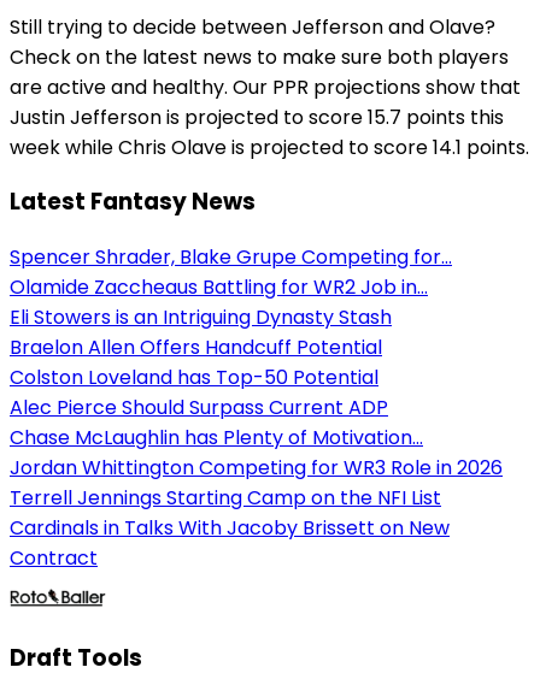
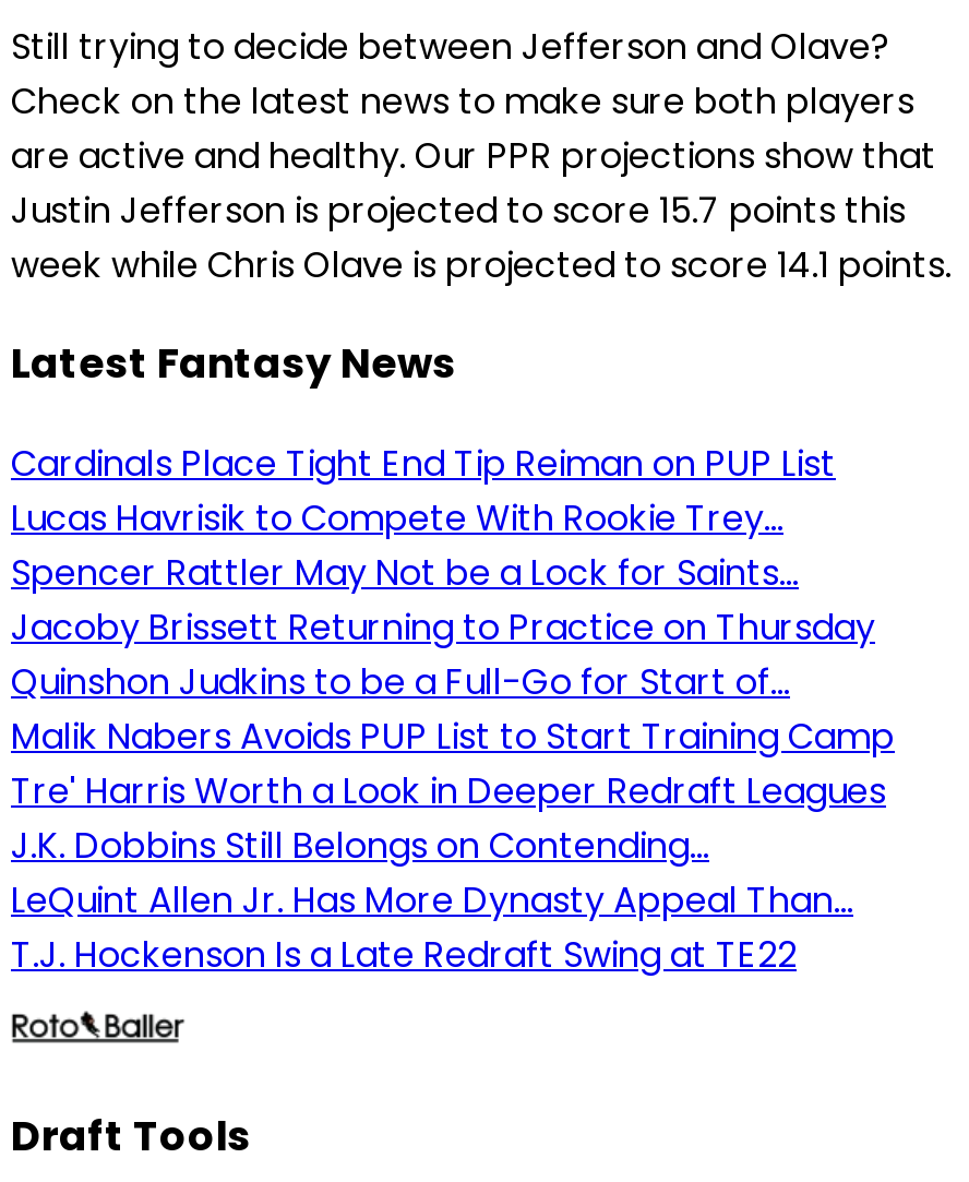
- Spencer Shrader, Blake Grupe Competing for...
- Olamide Zaccheaus Battling for WR2 Job in...
- Eli Stowers is an Intriguing Dynasty Stash
- Braelon Allen Offers Handcuff Potential
- Colston Loveland has Top-50 Potential
- Alec Pierce Should Surpass Current ADP
- Chase McLaughlin has Plenty of Motivation...
- Jordan Whittington Competing for WR3 Role in 2026
- Terrell Jennings Starting Camp on the NFI List
- Cardinals in Talks With Jacoby Brissett on New
- Contract
+ Cardinals Place Tight End Tip Reiman on PUP List
+ Lucas Havrisik to Compete With Rookie Trey...
+ Spencer Rattler May Not be a Lock for Saints...
+ Jacoby Brissett Returning to Practice on Thursday
+ Quinshon Judkins to be a Full-Go for Start of...
+ Malik Nabers Avoids PUP List to Start Training Camp
+ Tre' Harris Worth a Look in Deeper Redraft Leagues
+ J.K. Dobbins Still Belongs on Contending...
+ LeQuint Allen Jr. Has More Dynasty Appeal Than...
+ T.J. Hockenson Is a Late Redraft Swing at TE22
